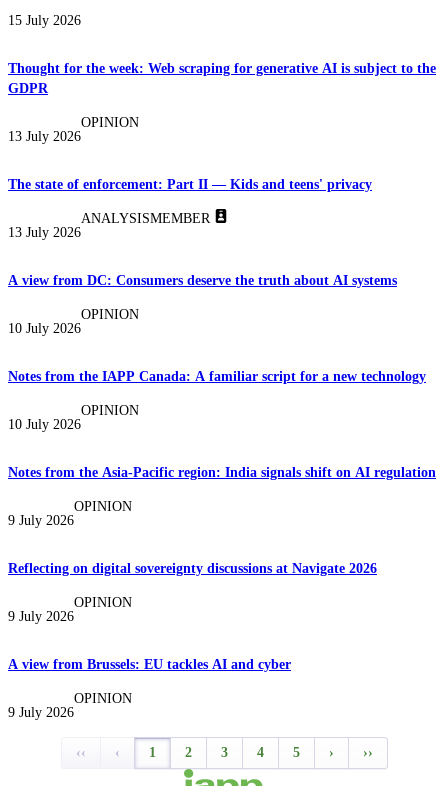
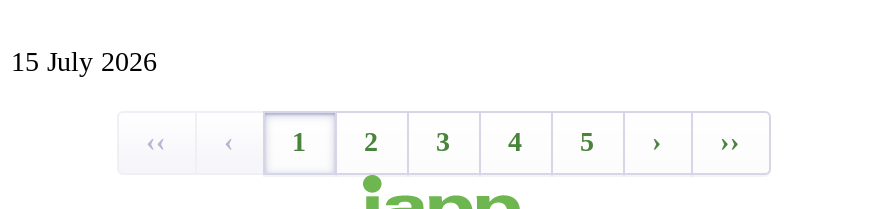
- Thought for the week: Web scraping for generative AI is subject to the
- GDPR
- 13 July 2026

- OPINION

- The state of enforcement: Part II — Kids and teens' privacy
- 13 July 2026

- ANALYSISMEMBER

- A view from DC: Consumers deserve the truth about AI systems
- 10 July 2026

- OPINION

- Notes from the IAPP Canada: A familiar script for a new technology
- 10 July 2026

- OPINION

- Notes from the Asia-Pacific region: India signals shift on AI regulation
- 9 July 2026

- OPINION

- Reflecting on digital sovereignty discussions at Navigate 2026
- 9 July 2026

- OPINION

- A view from Brussels: EU tackles AI and cyber
- 9 July 2026

- OPINION
